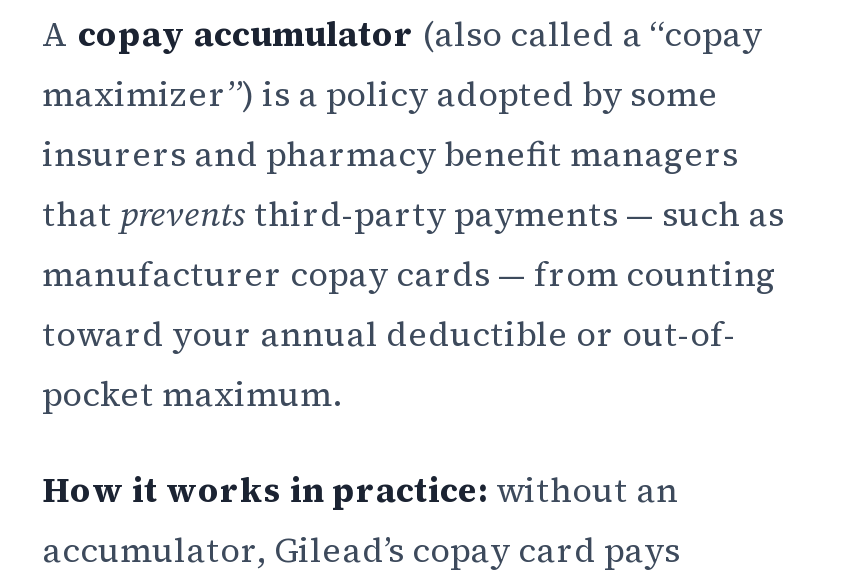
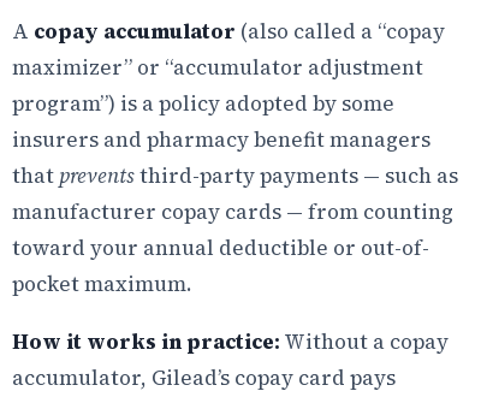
- maximizer”) is a policy adopted by some
+ maximizer” or “accumulator adjustment
+ program”) is a policy adopted by some

- How it works in practice: without an
+ How it works in practice: Without a copay
